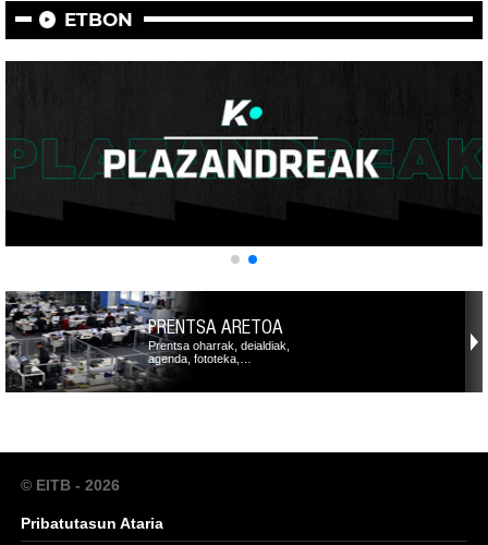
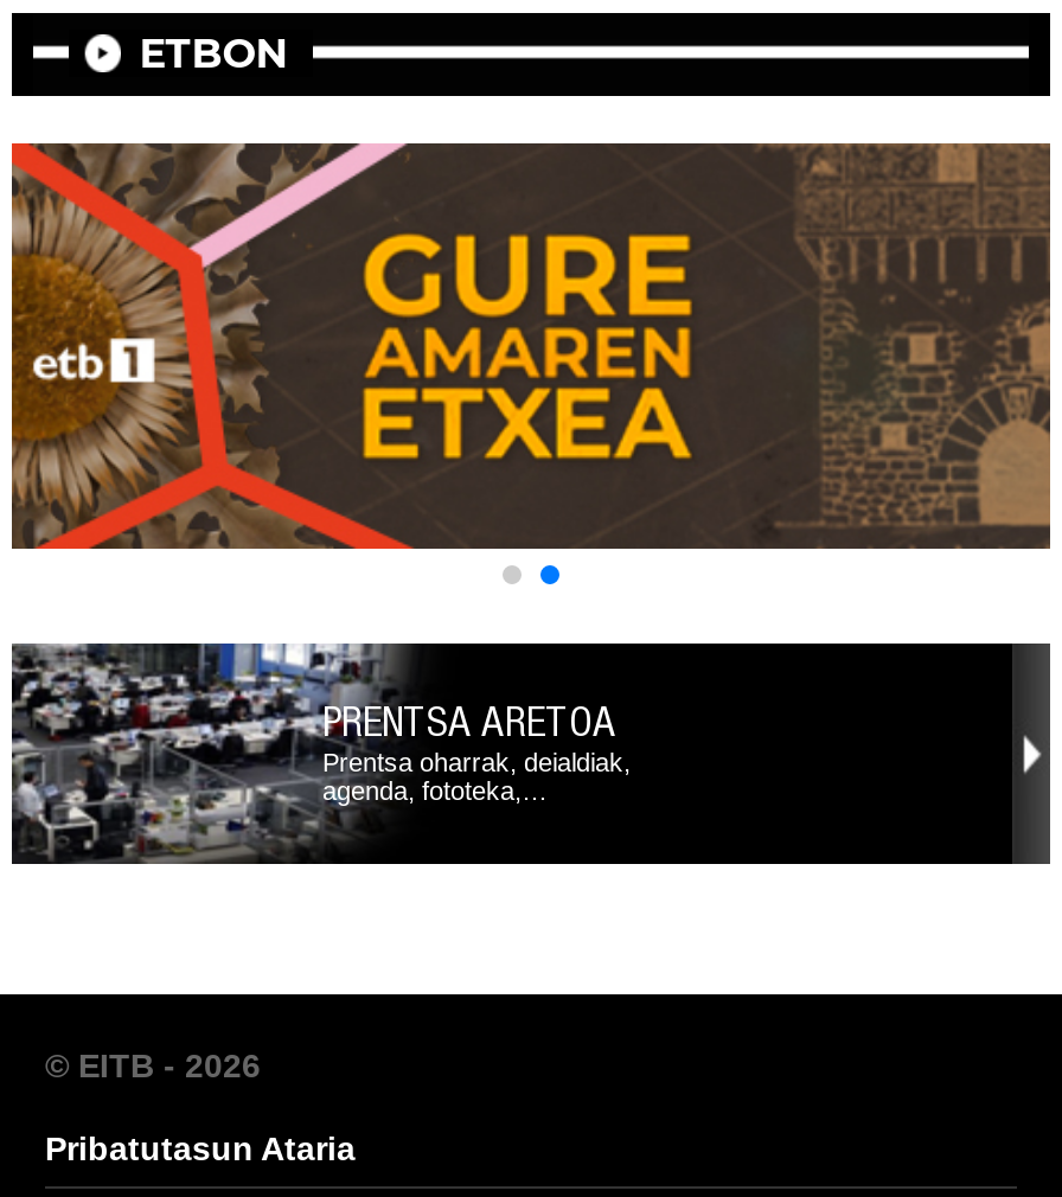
- [image]
+ [image]
